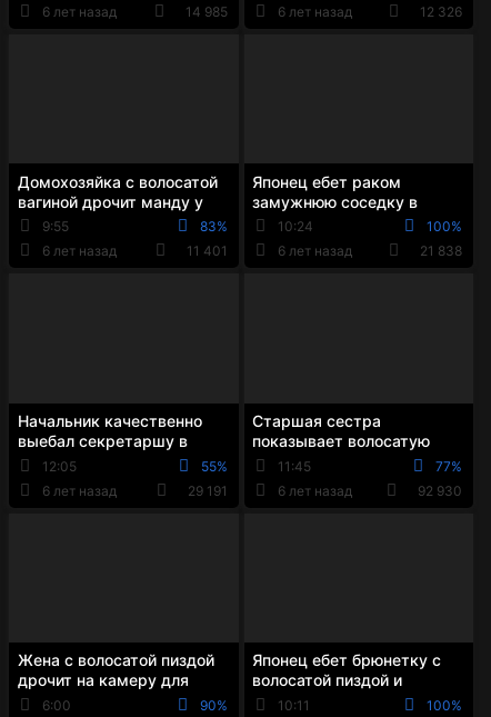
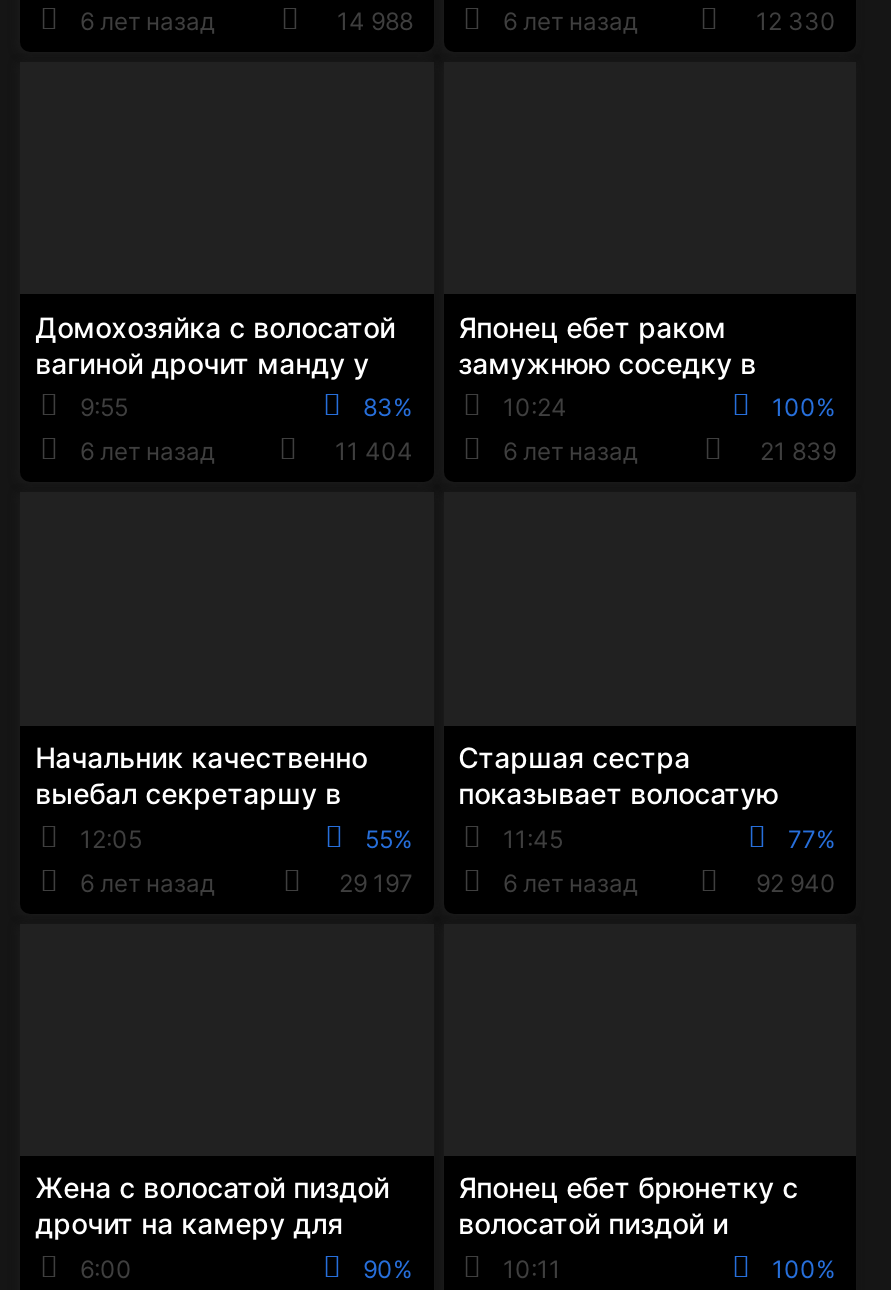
- 14 985
+ 14 988

- 12 326
+ 12 330

- 11 401
+ 11 404

- 21 838
+ 21 839

- 29 191
+ 29 197

- 92 930
+ 92 940
